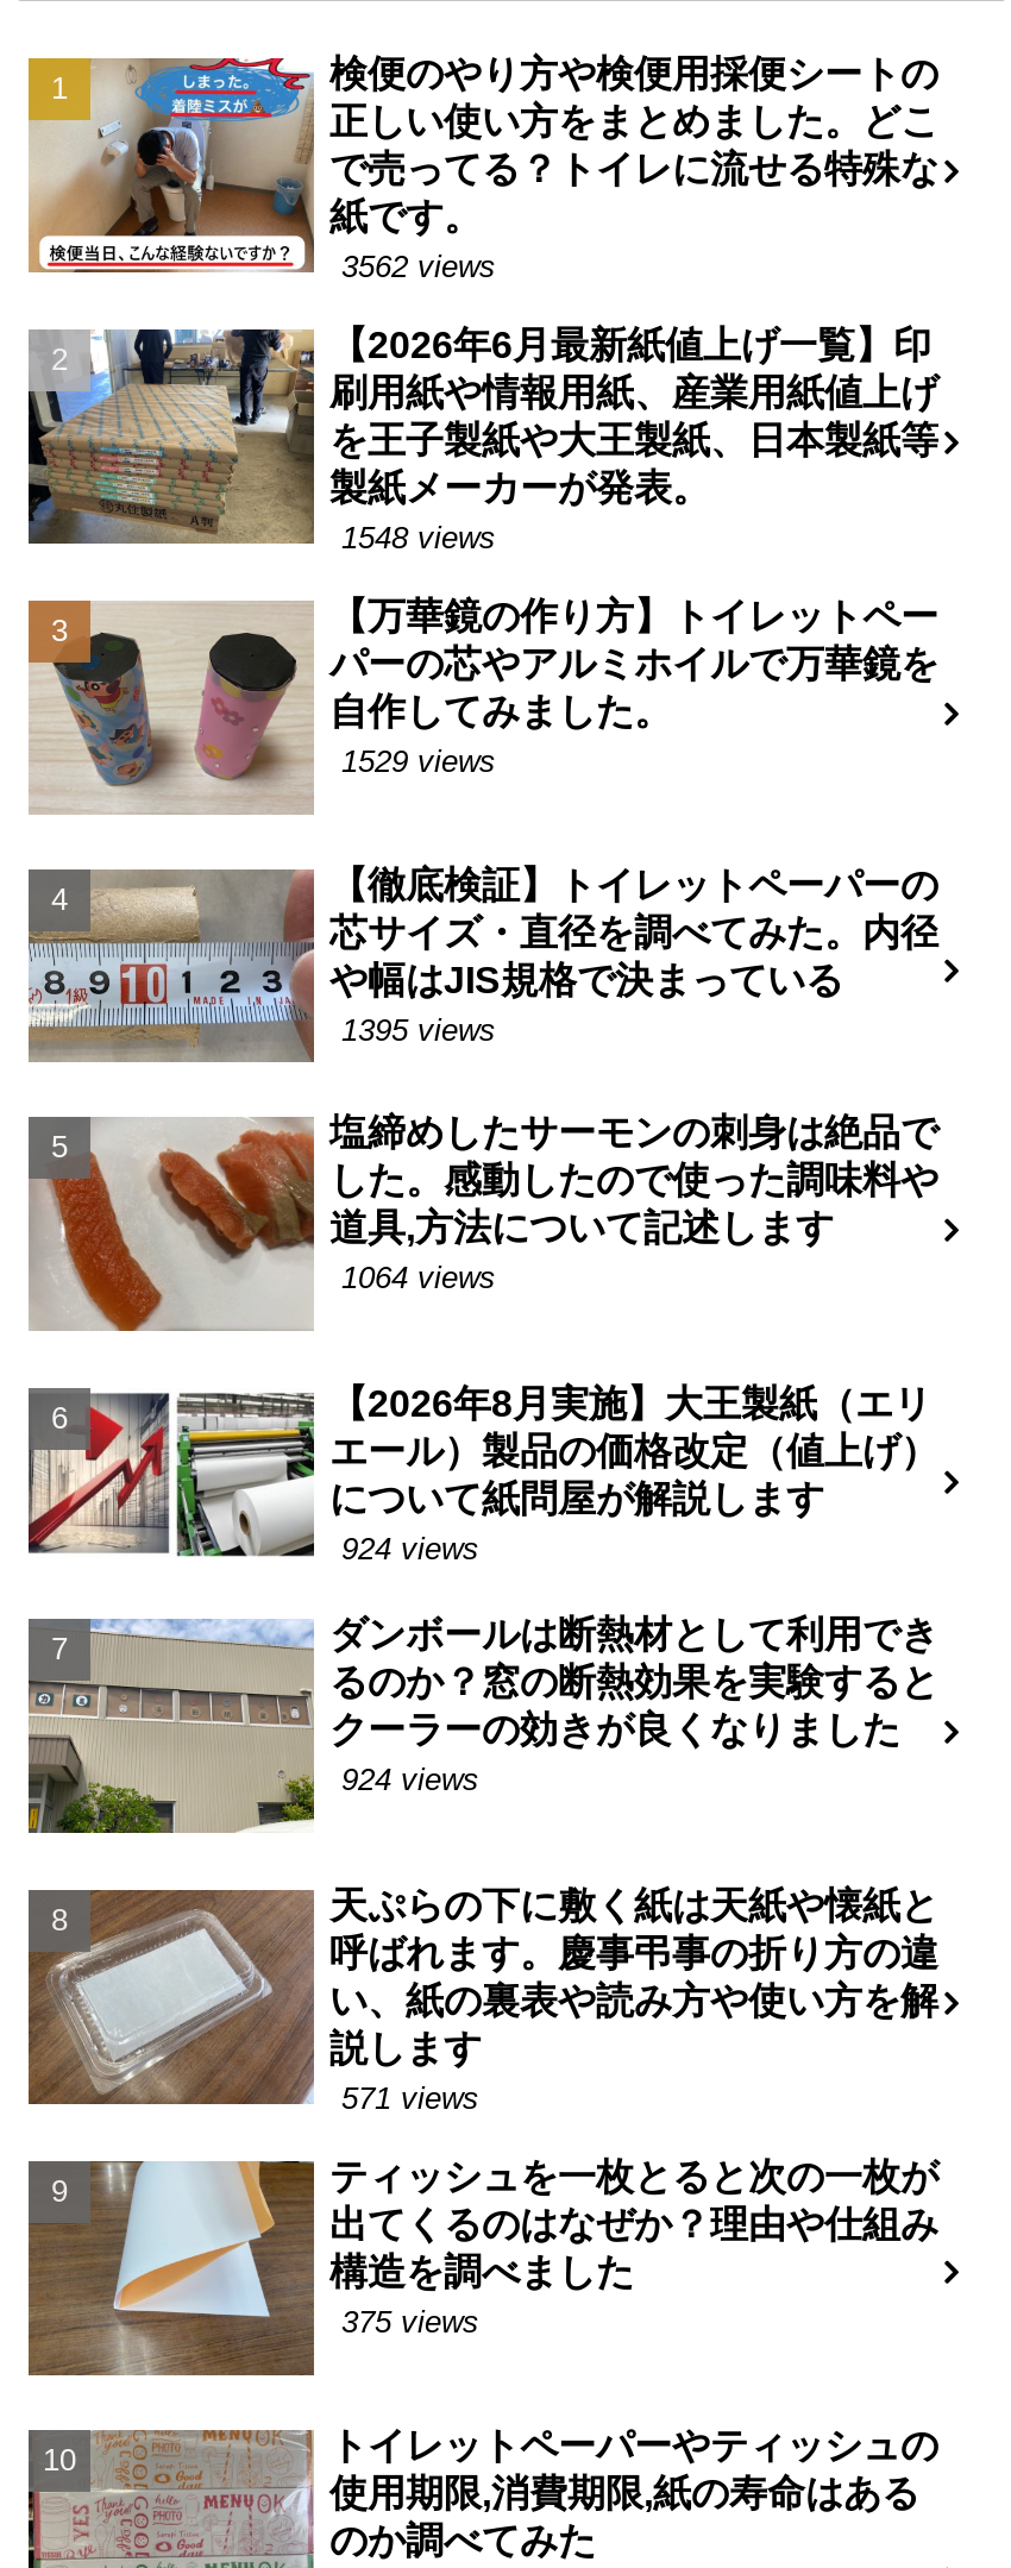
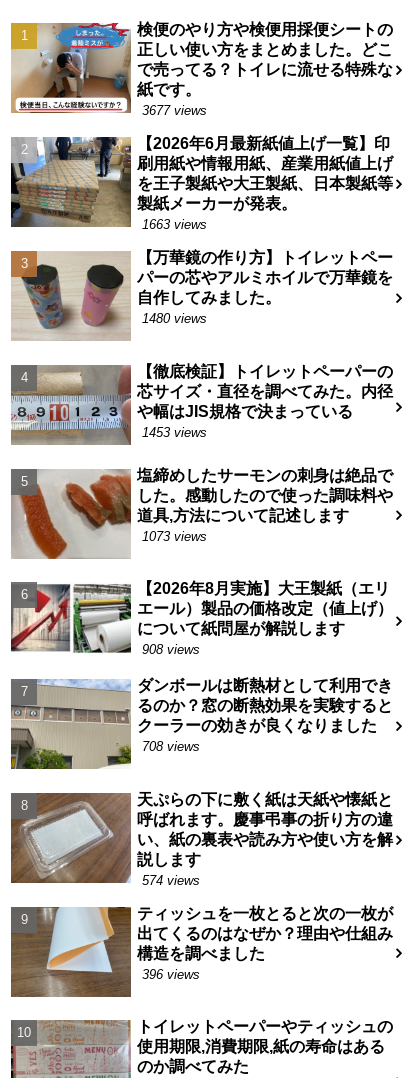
- 3562 views
+ 3677 views

- 1548 views
+ 1663 views

- 1529 views
+ 1480 views

- 1395 views
+ 1453 views

- 1064 views
+ 1073 views

- 924 views
+ 908 views

- 924 views
+ 708 views

- 571 views
+ 574 views

- 375 views
+ 396 views
